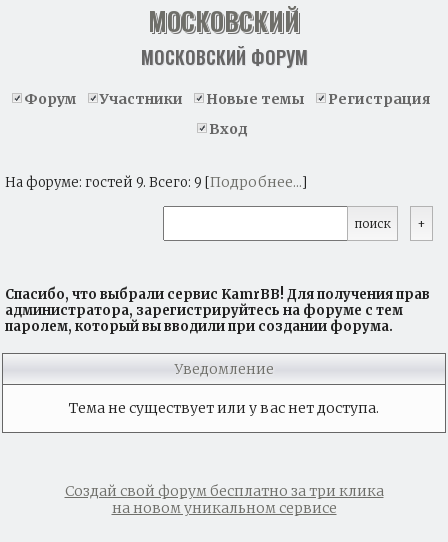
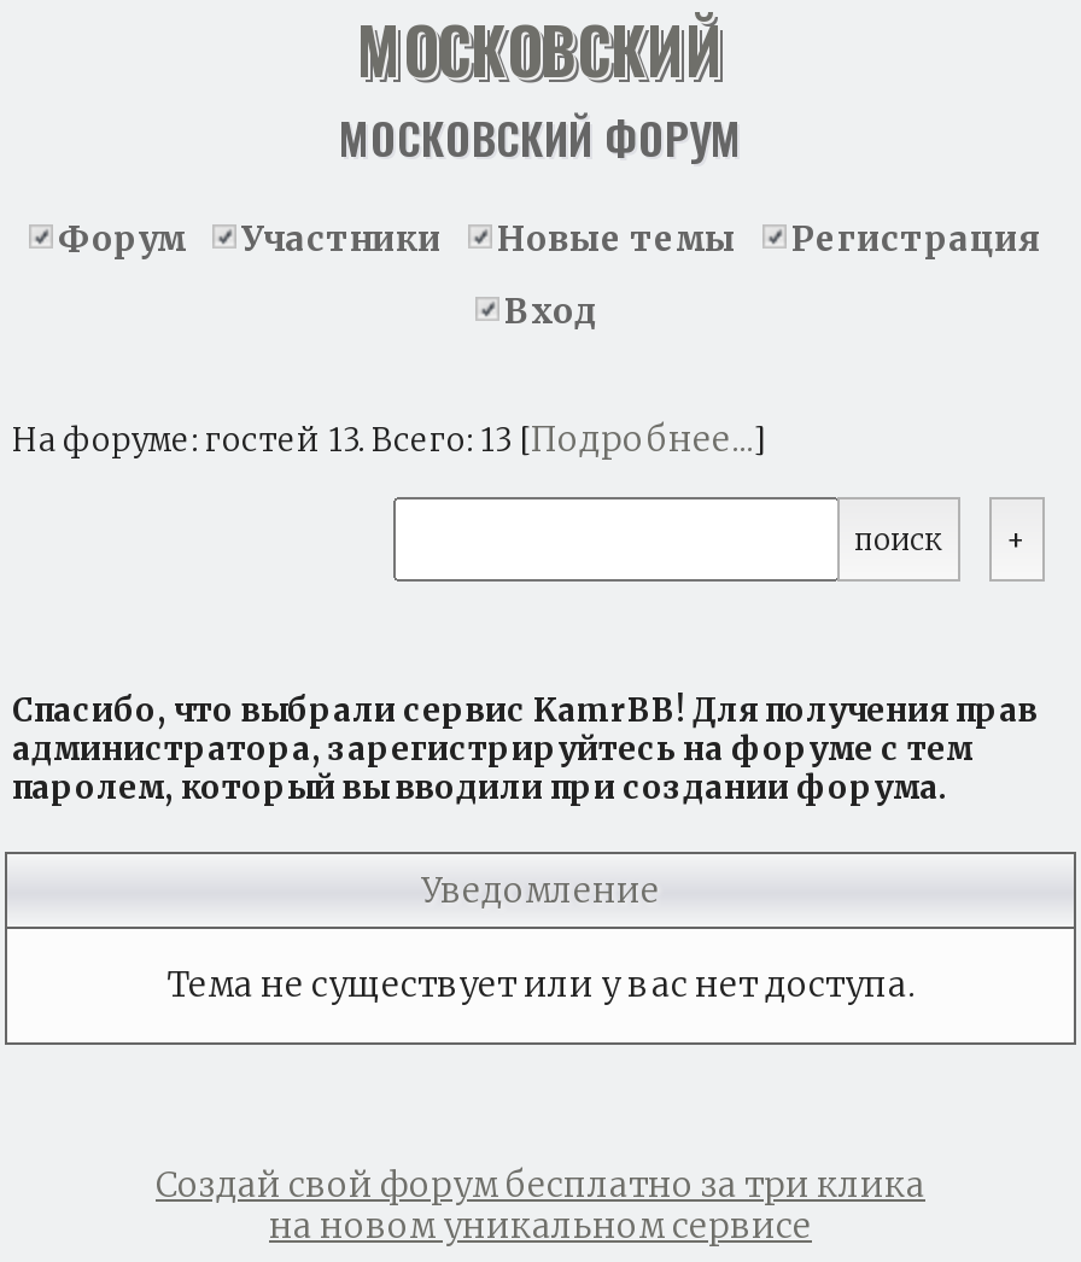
- На форуме: гостей 9. Всего: 9 [Подробнее...]
+ На форуме: гостей 13. Всего: 13 [Подробнее...]
